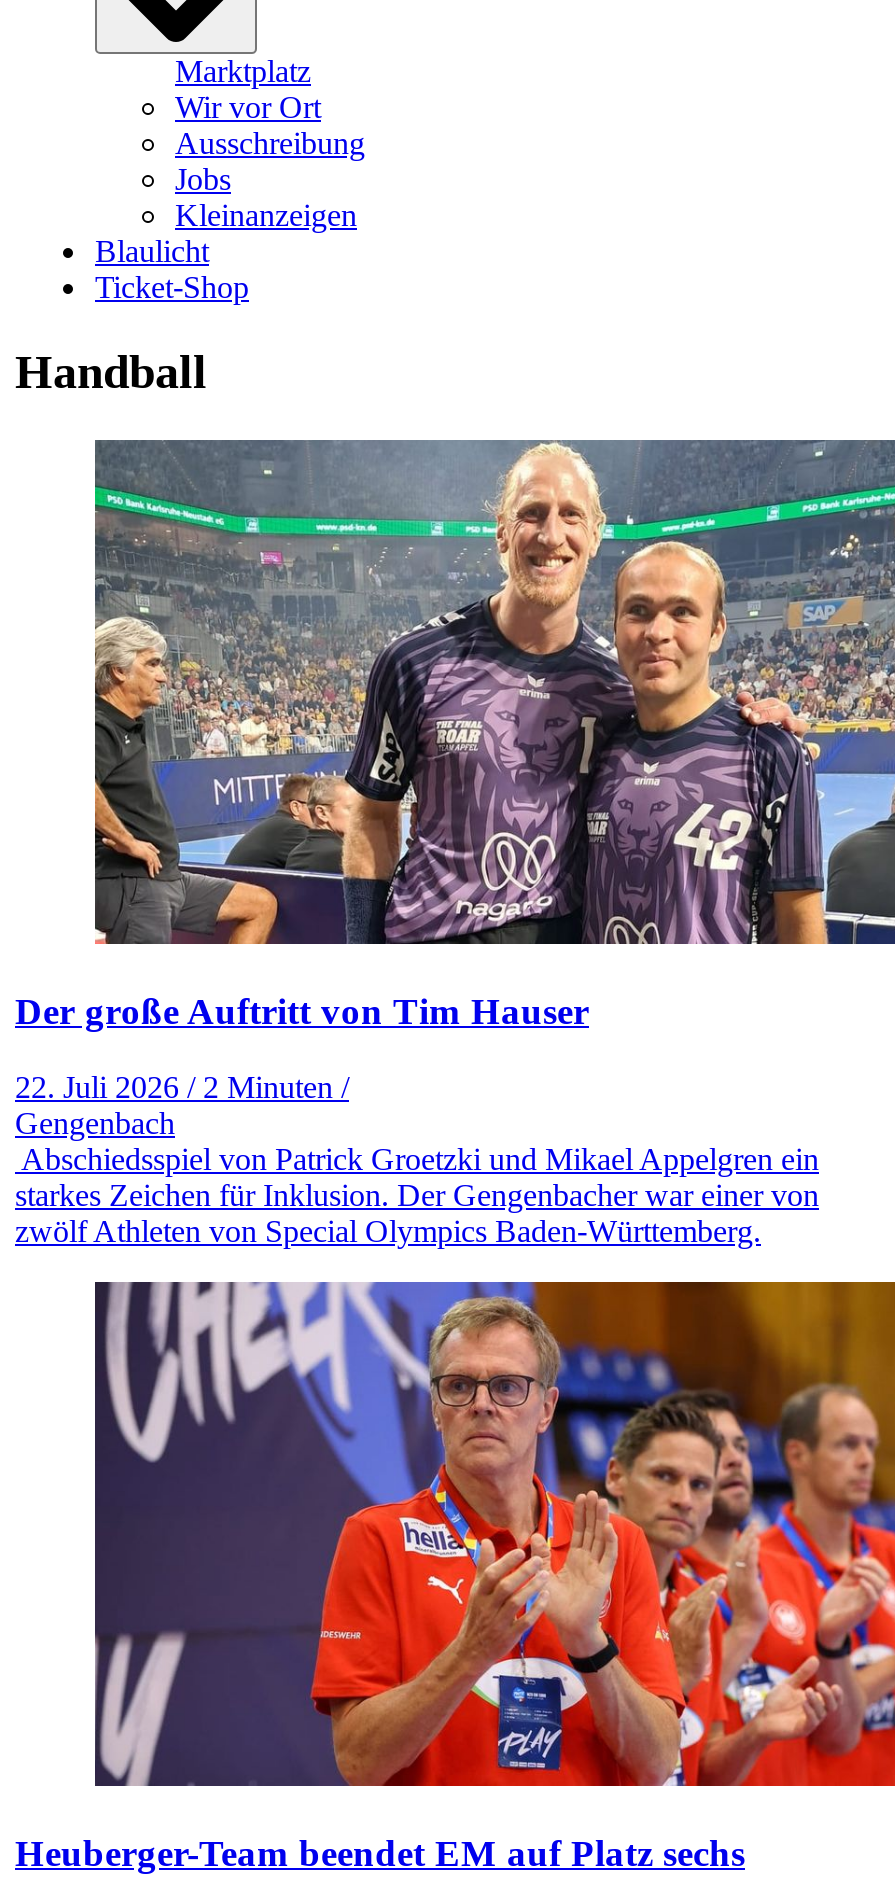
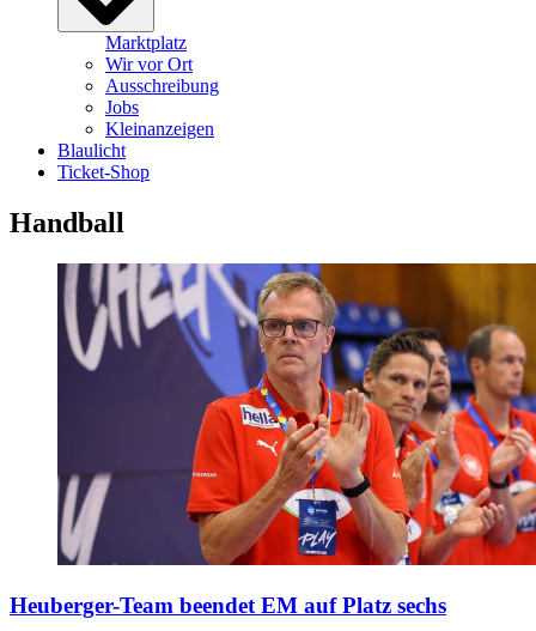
- [image]
- Der große Auftritt von Tim Hauser
- 22. Juli 2026 / 2 Minuten /
- Gengenbach
- Abschiedsspiel von Patrick Groetzki und Mikael Appelgren ein
- starkes Zeichen für Inklusion. Der Gengenbacher war einer von
- zwölf Athleten von Special Olympics Baden-Württemberg.
